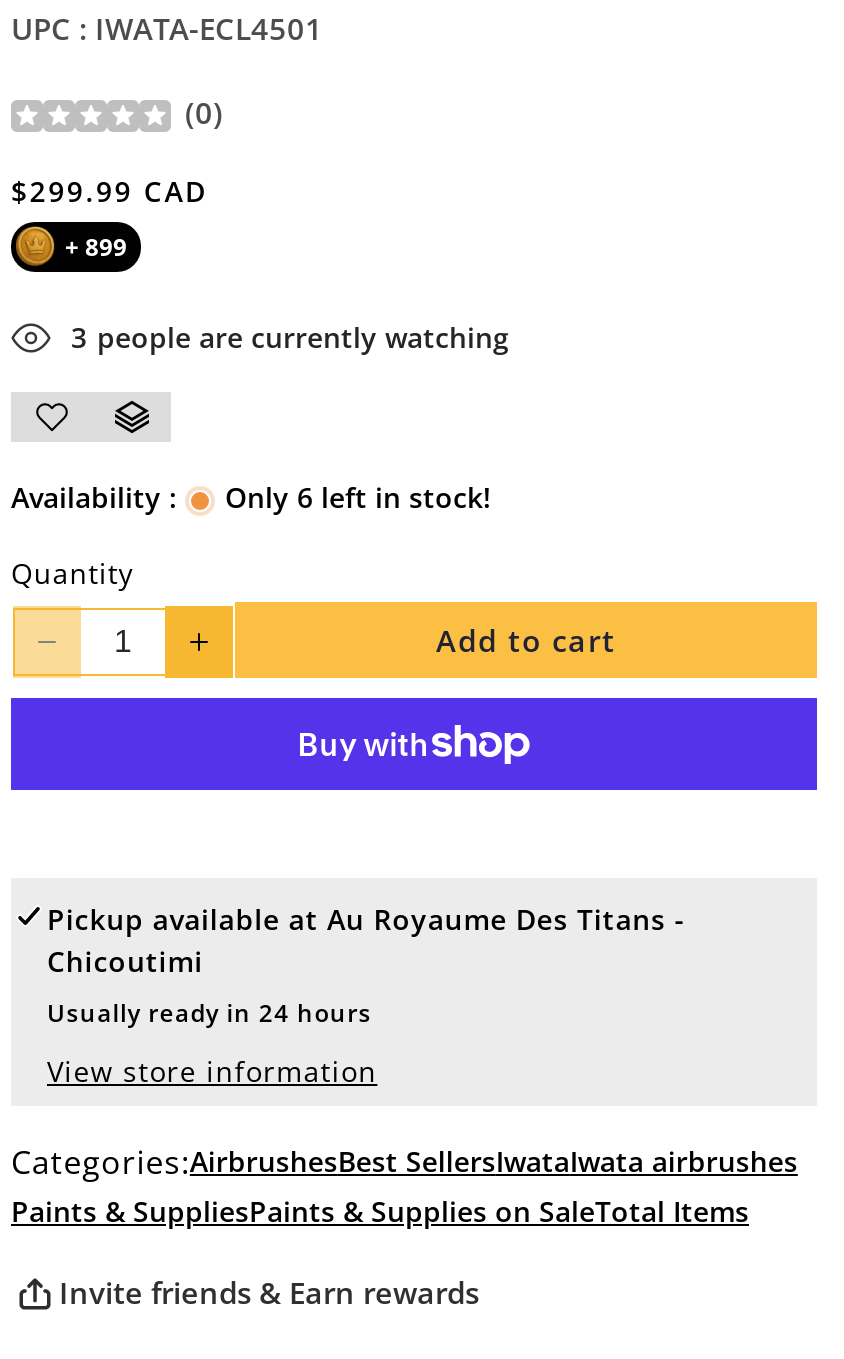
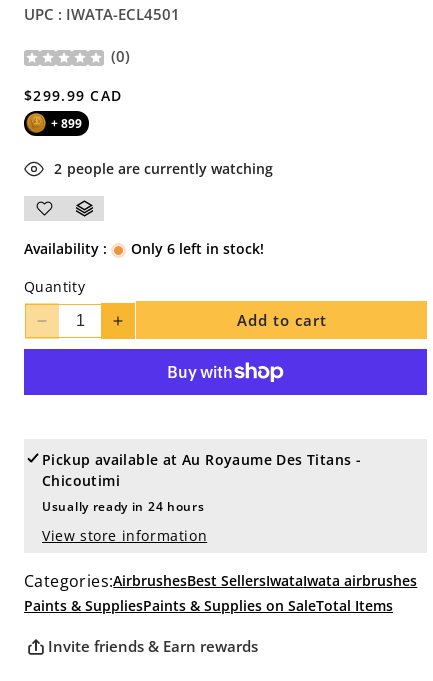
- 3 people are currently watching
+ 2 people are currently watching
